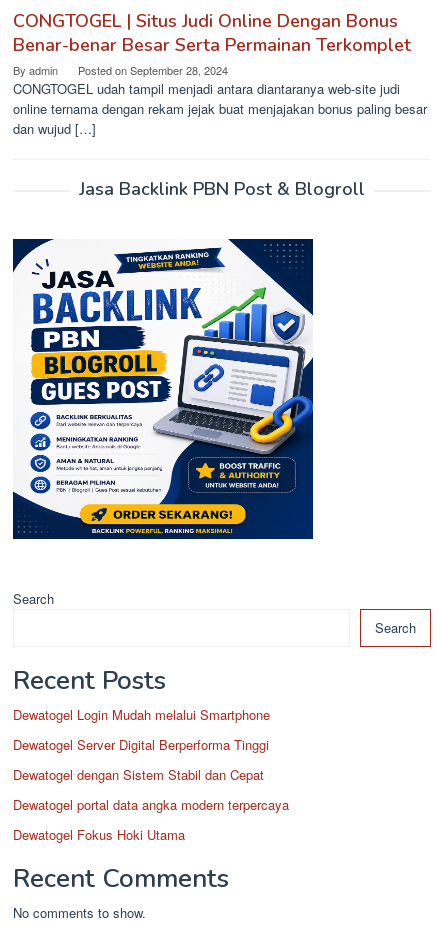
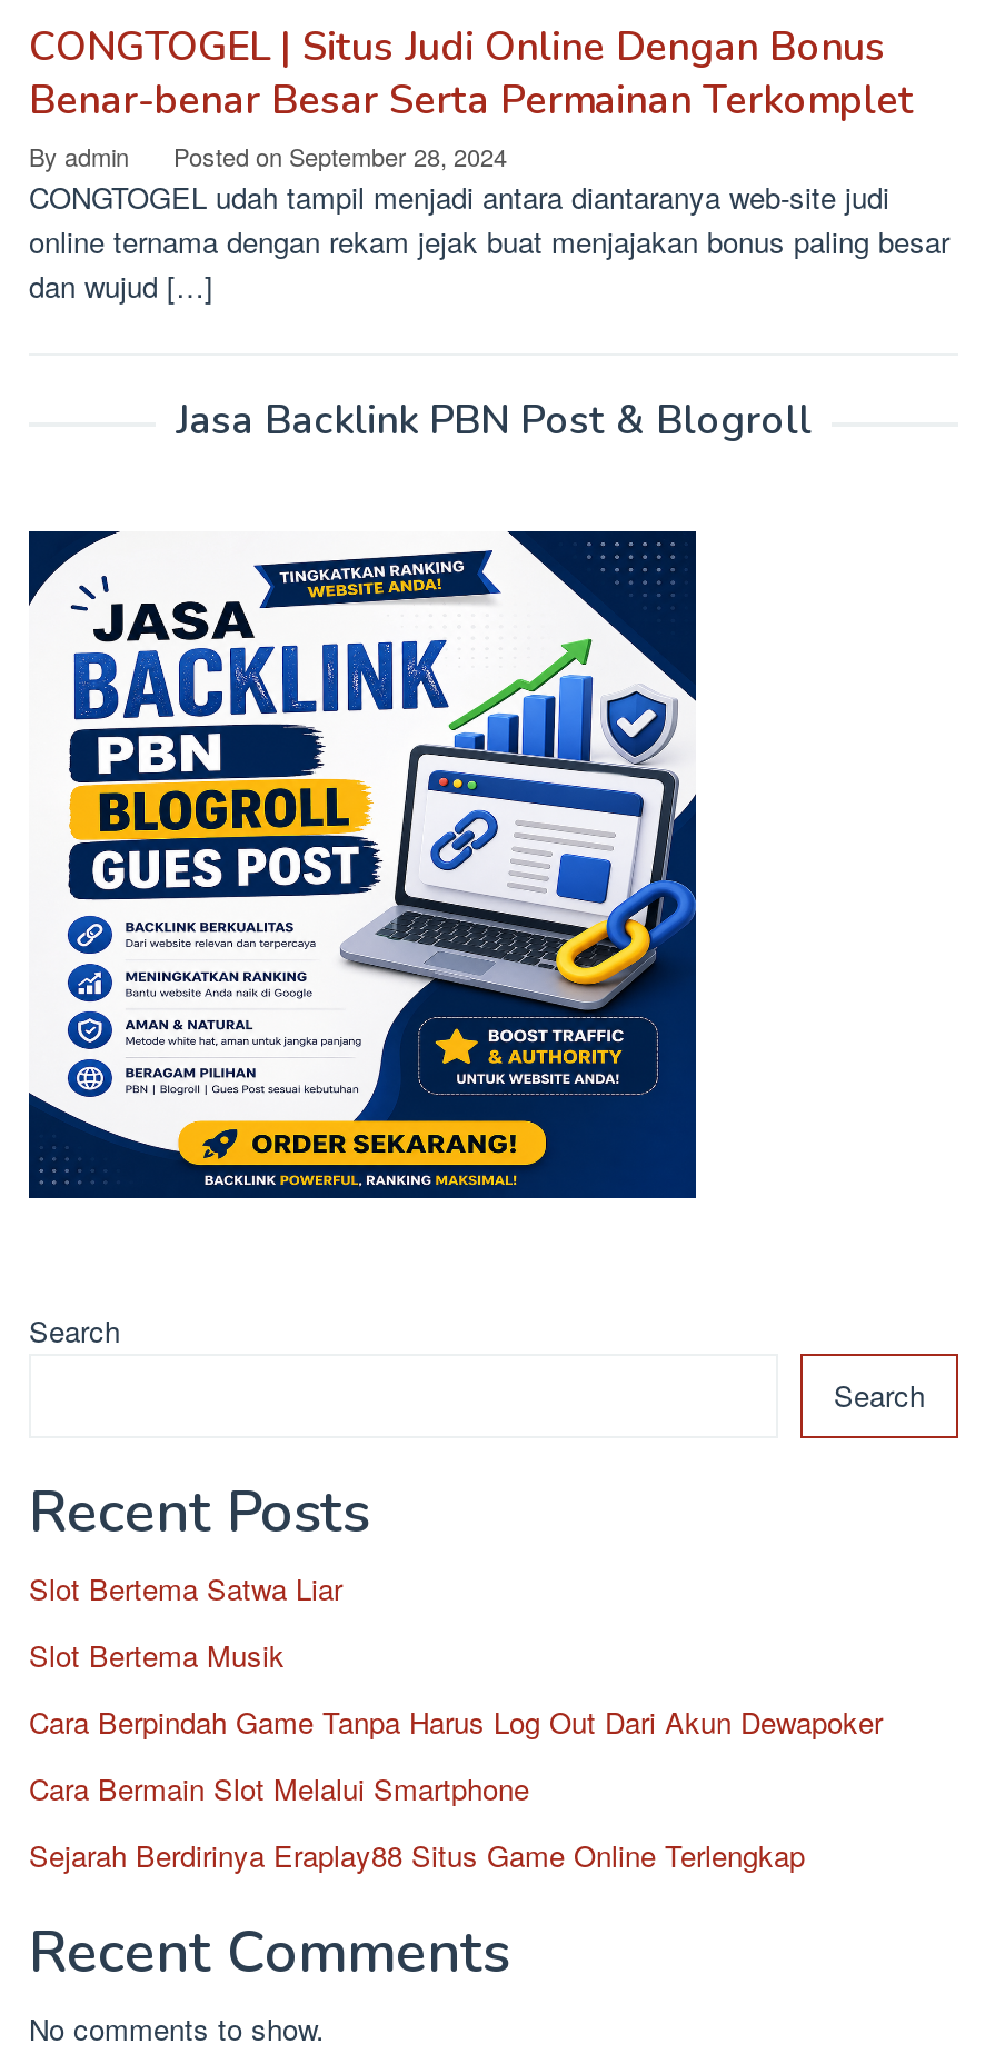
- Dewatogel Login Mudah melalui Smartphone
+ Slot Bertema Satwa Liar

- Dewatogel Server Digital Berperforma Tinggi
+ Slot Bertema Musik

- Dewatogel dengan Sistem Stabil dan Cepat
+ Cara Berpindah Game Tanpa Harus Log Out Dari Akun Dewapoker

- Dewatogel portal data angka modern terpercaya
+ Cara Bermain Slot Melalui Smartphone

- Dewatogel Fokus Hoki Utama
+ Sejarah Berdirinya Eraplay88 Situs Game Online Terlengkap
